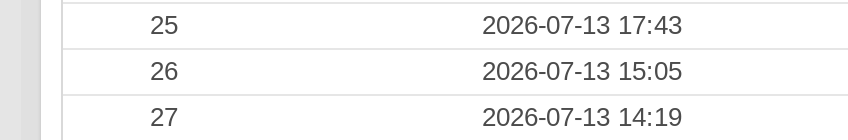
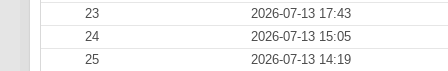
- 25
+ 23

- 26
+ 24

- 27
+ 25
